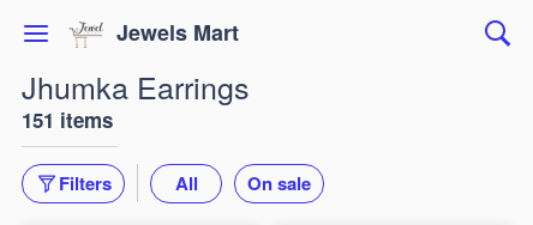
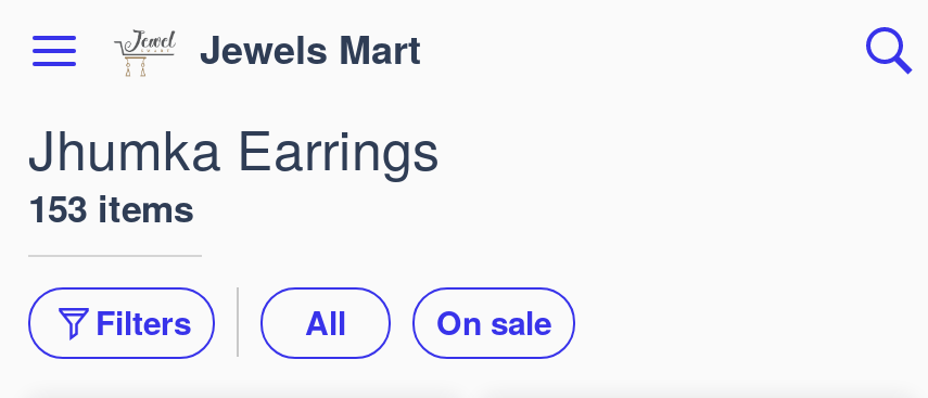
- 151 items
+ 153 items
